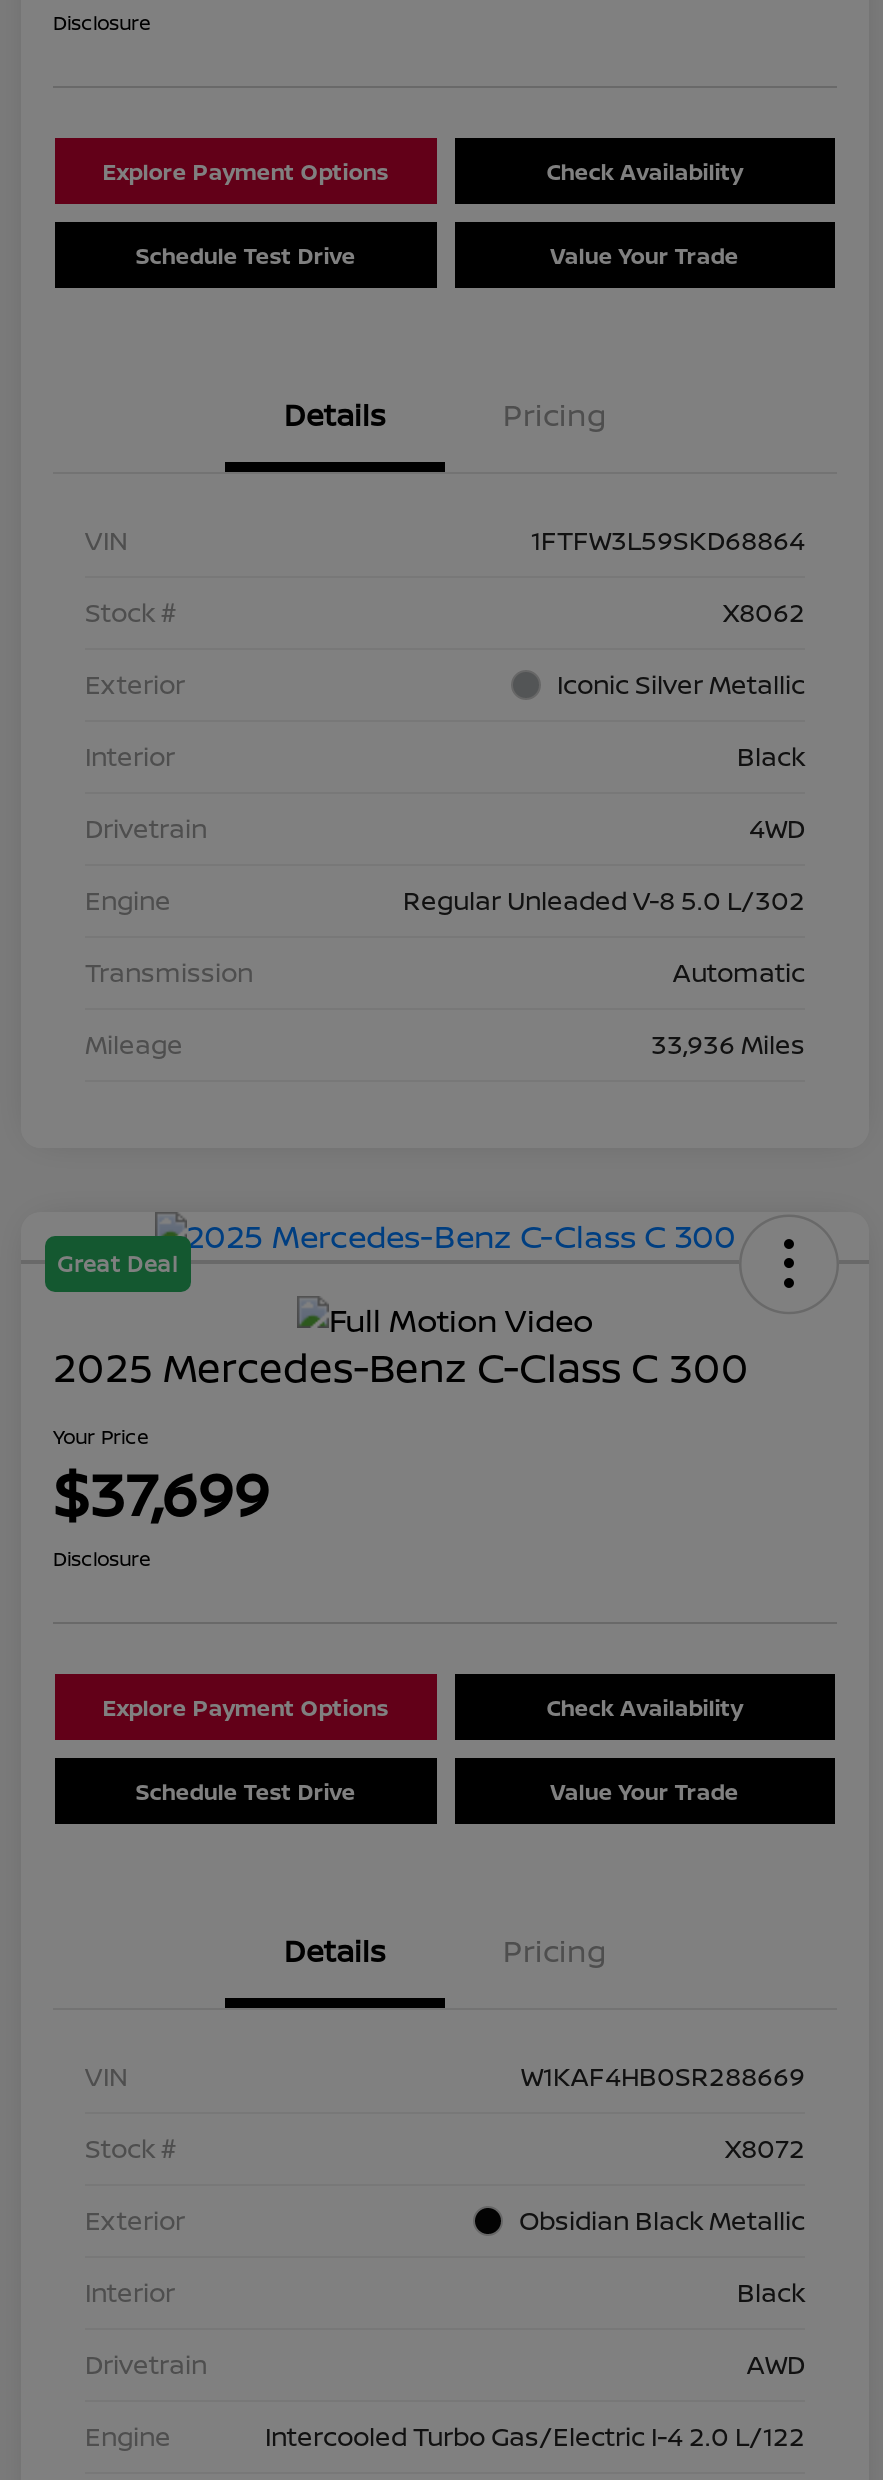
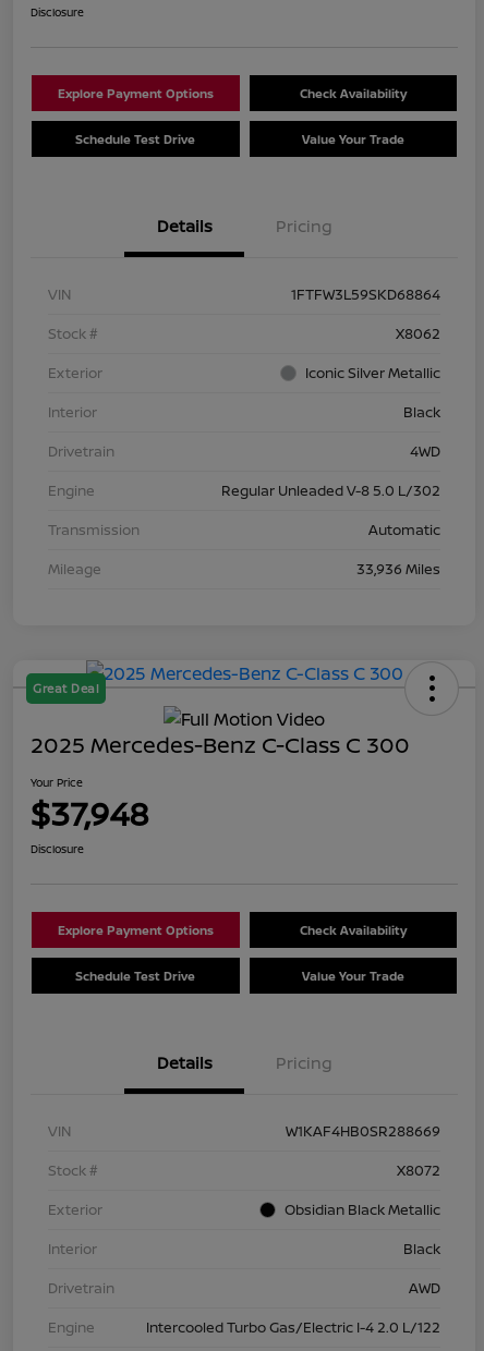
- $37,699
+ $37,948
